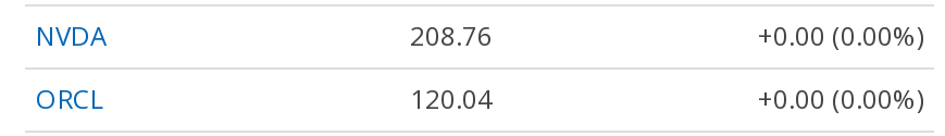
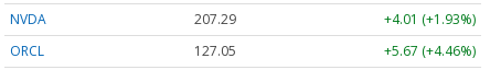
- 208.76
+ 207.29

- +0.00 (0.00%)
+ +4.01 (+1.93%)

- 120.04
+ 127.05

- +0.00 (0.00%)
+ +5.67 (+4.46%)
